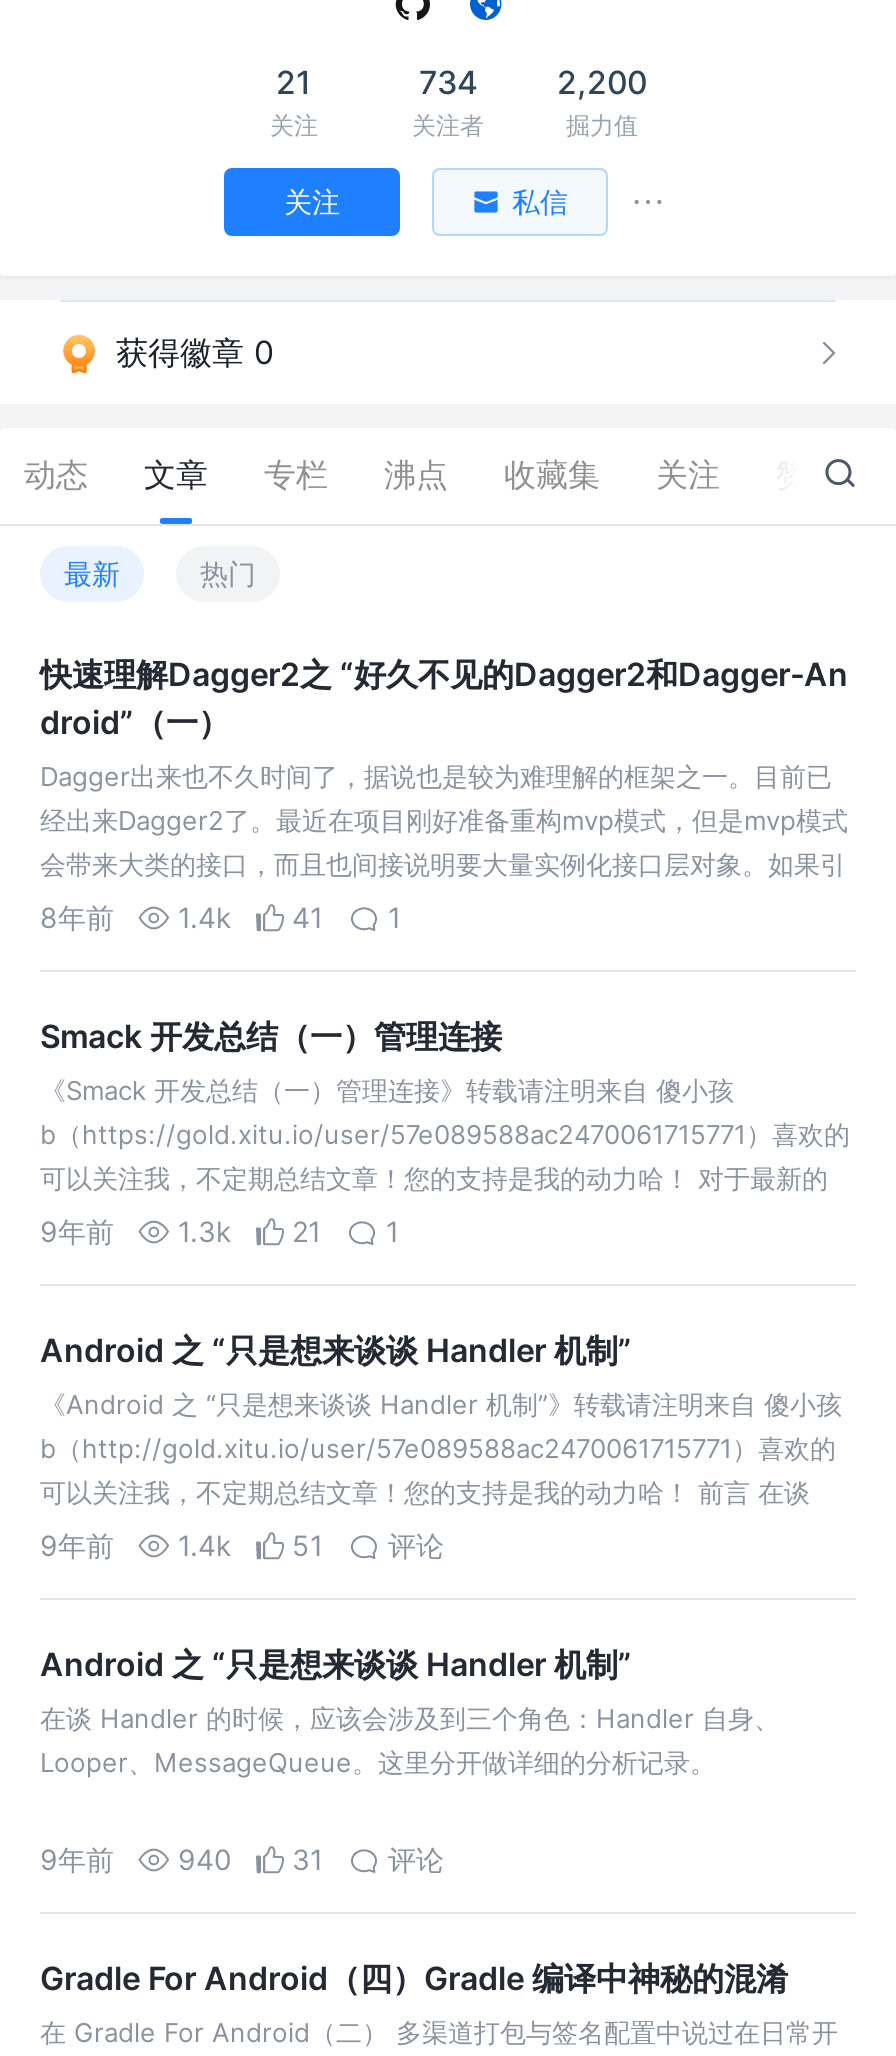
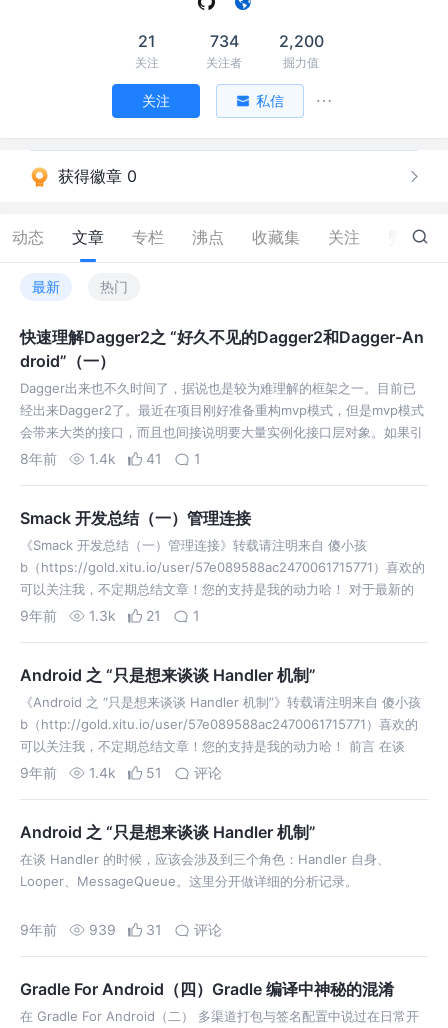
- 9年前 940 31 评论
+ 9年前 939 31 评论
